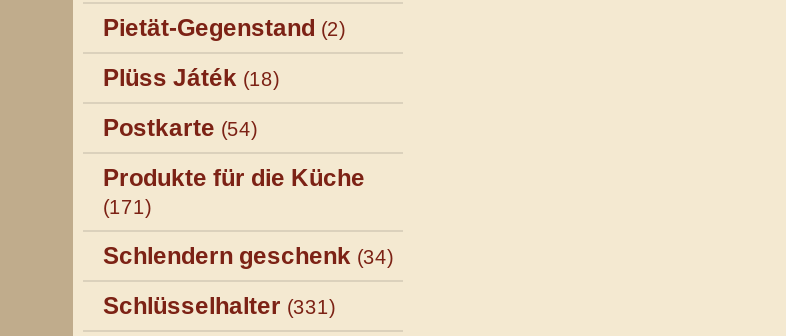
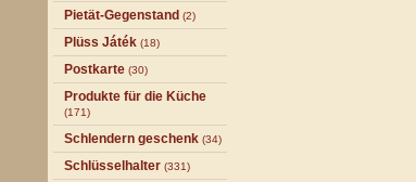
- Postkarte (54)
+ Postkarte (30)
